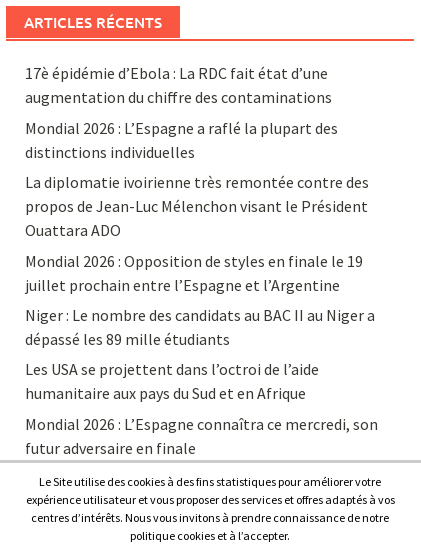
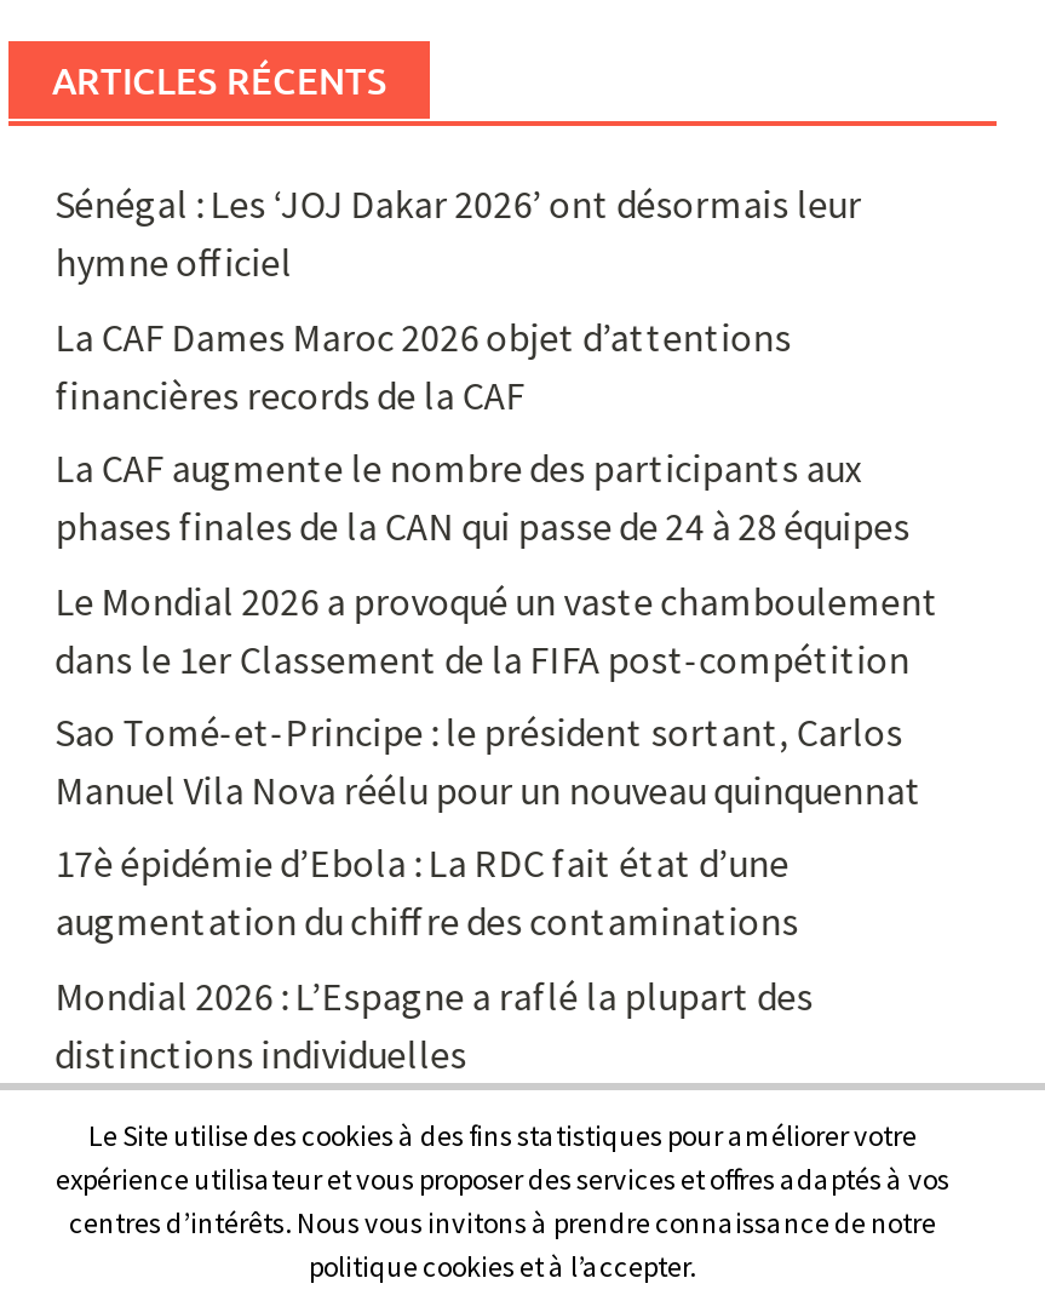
+ Sénégal : Les ‘JOJ Dakar 2026’ ont désormais leur
+ hymne officiel
+ La CAF Dames Maroc 2026 objet d’attentions
+ financières records de la CAF
+ La CAF augmente le nombre des participants aux
+ phases finales de la CAN qui passe de 24 à 28 équipes
+ Le Mondial 2026 a provoqué un vaste chamboulement
+ dans le 1er Classement de la FIFA post-compétition
+ Sao Tomé-et-Principe : le président sortant, Carlos
+ Manuel Vila Nova réélu pour un nouveau quinquennat

moved down: 17è épidémie d’Ebola : La RDC fait état d’une | augmentation du chiffre des contaminations | Mondial 2026 : L’Espagne a raflé la plupart des | distinctions individuelles

- La diplomatie ivoirienne très remontée contre des
- propos de Jean-Luc Mélenchon visant le Président
- Ouattara ADO
- Mondial 2026 : Opposition de styles en finale le 19
- juillet prochain entre l’Espagne et l’Argentine
- Niger : Le nombre des candidats au BAC II au Niger a
- dépassé les 89 mille étudiants
- Les USA se projettent dans l’octroi de l’aide
- humanitaire aux pays du Sud et en Afrique
- Mondial 2026 : L’Espagne connaîtra ce mercredi, son
- futur adversaire en finale
